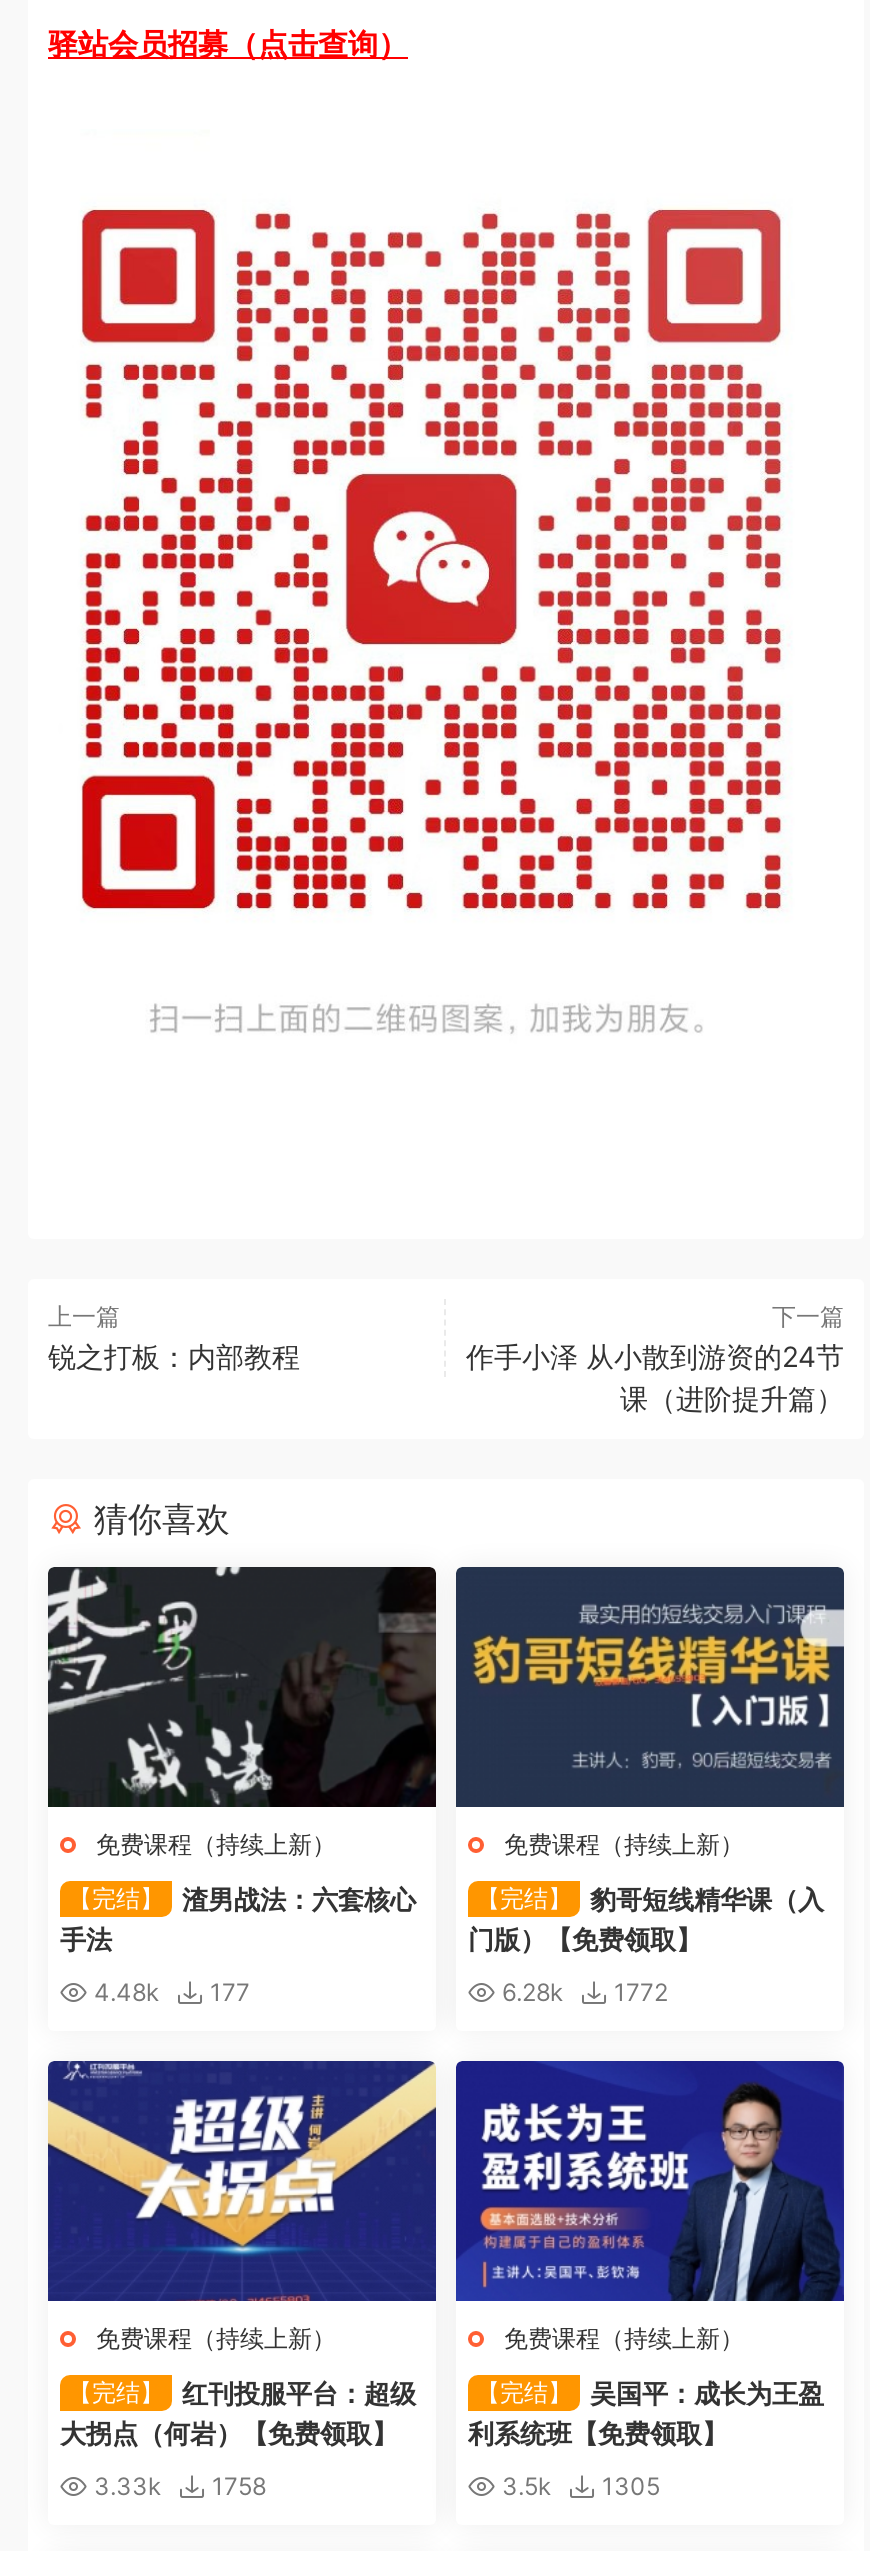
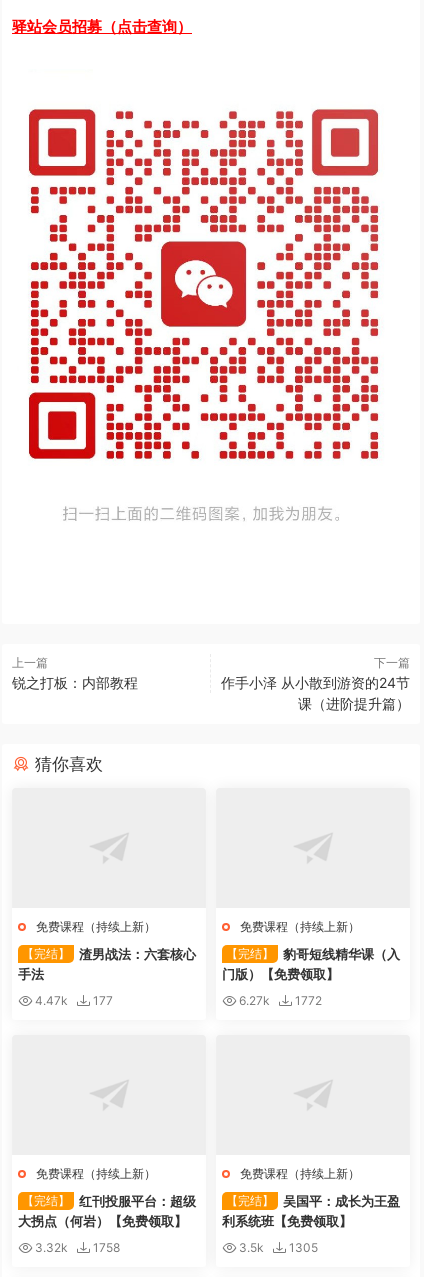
- [image]

- [image]

- 4.48k 177
+ 4.47k 177

- 6.28k 1772
+ 6.27k 1772

- [image]

- [image]

- 3.33k 1758
+ 3.32k 1758
